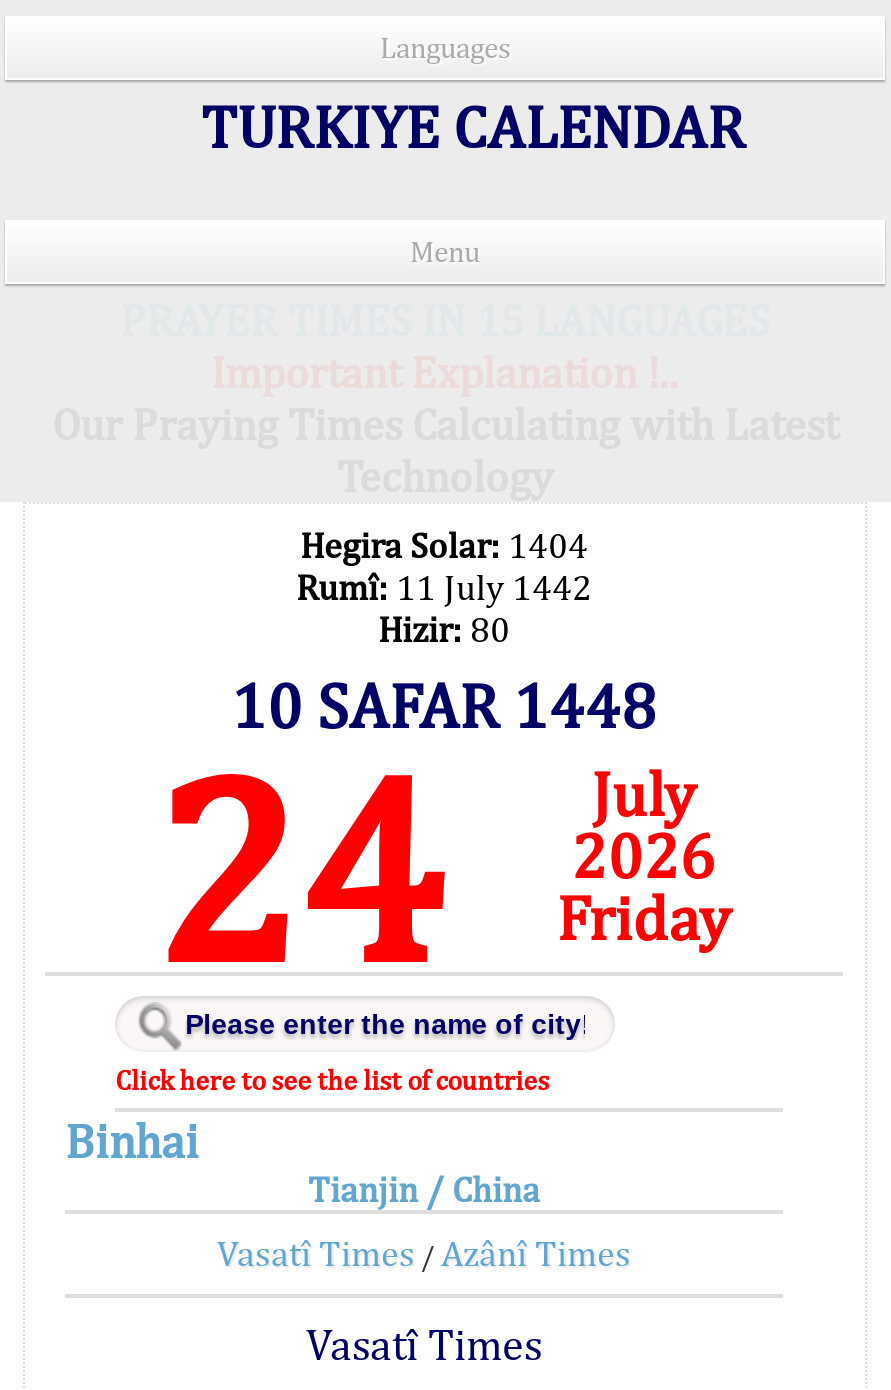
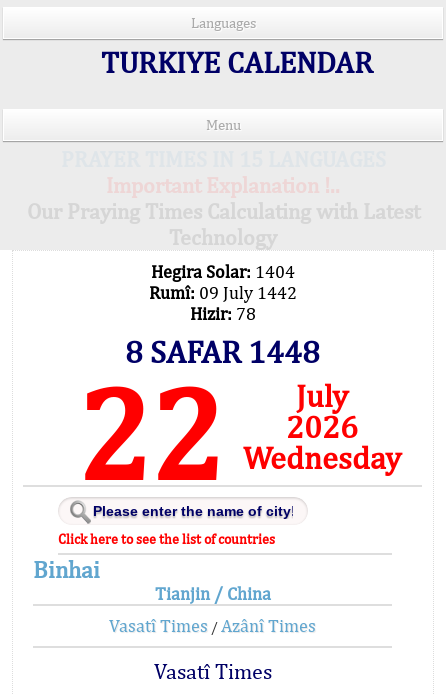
- Rumî: 11 July 1442
+ Rumî: 09 July 1442

- Hizir: 80
+ Hizir: 78

- 10 SAFAR 1448
+ 8 SAFAR 1448

- 24
+ 22

- Friday
+ Wednesday
